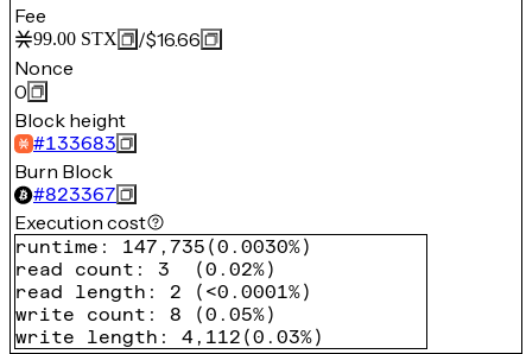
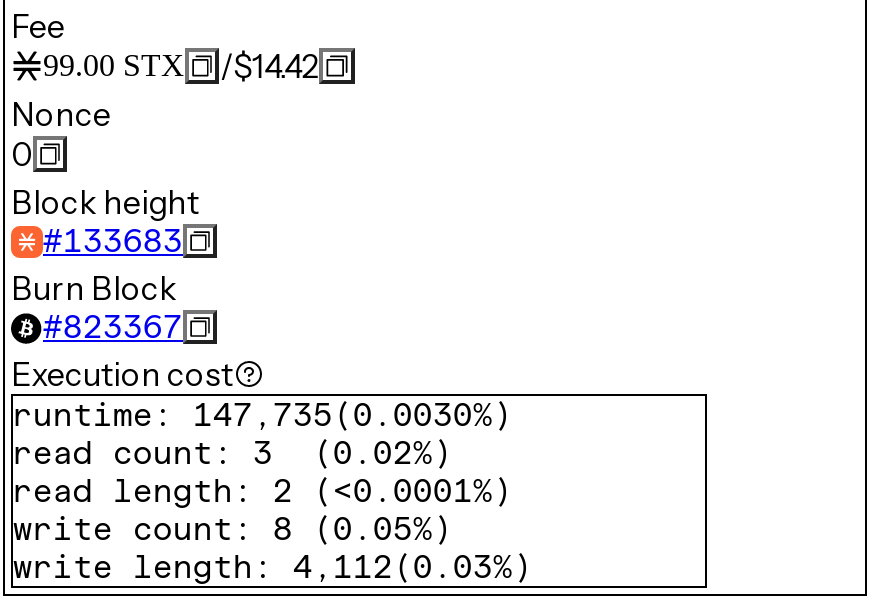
- 99.00 STX /$16.66
+ 99.00 STX /$14.42
